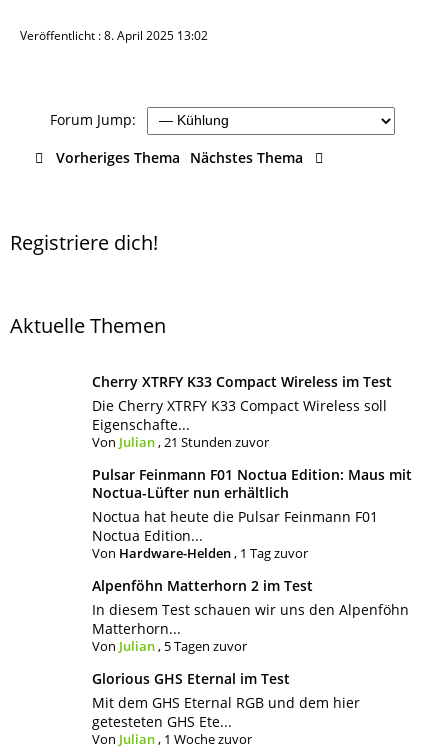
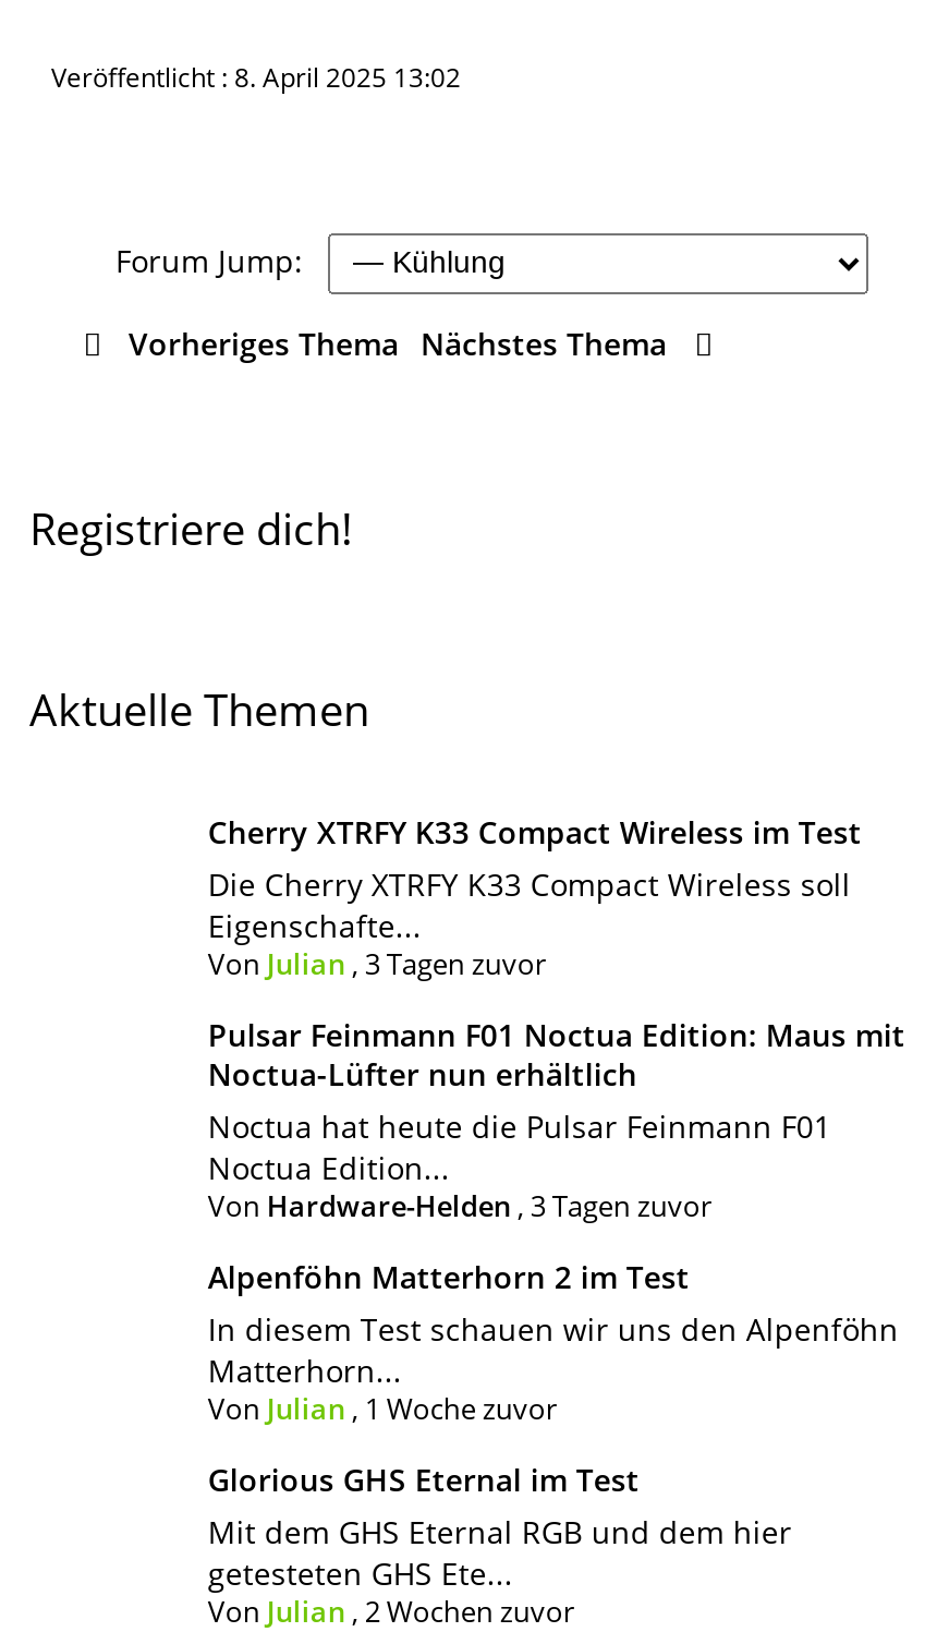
- Von Julian, 21 Stunden zuvor
+ Von Julian, 3 Tagen zuvor

- Von Hardware-Helden, 1 Tag zuvor
+ Von Hardware-Helden, 3 Tagen zuvor

- Von Julian, 5 Tagen zuvor

moved up: Von Julian, 1 Woche zuvor

+ Von Julian, 2 Wochen zuvor
